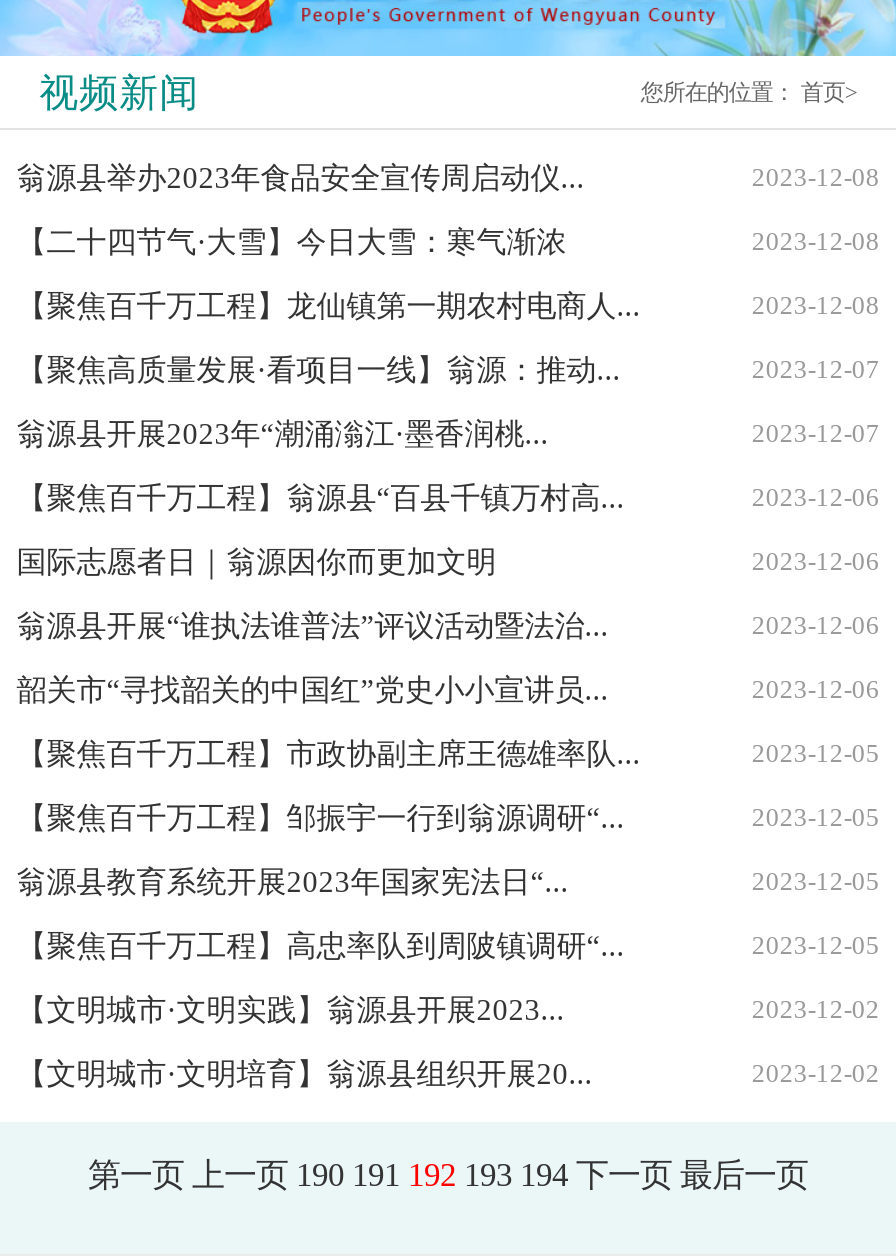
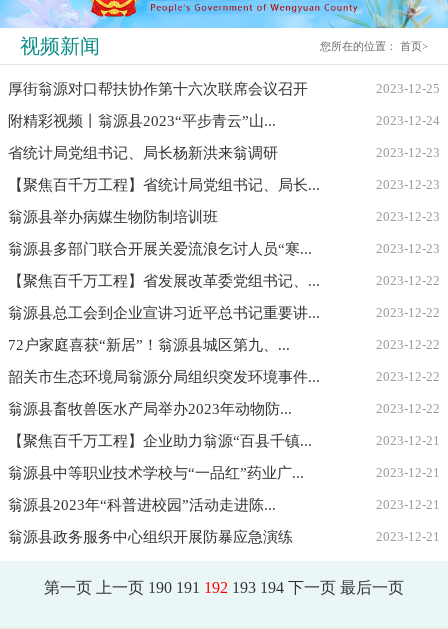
- 2023-12-08
- 翁源县举办2023年食品安全宣传周启动仪...
+ 2023-12-25
+ 厚街翁源对口帮扶协作第十六次联席会议召开

- 2023-12-08
- 【二十四节气·大雪】今日大雪：寒气渐浓
+ 2023-12-24
+ 附精彩视频丨翁源县2023“平步青云”山...

- 2023-12-08
- 【聚焦百千万工程】龙仙镇第一期农村电商人...
+ 2023-12-23
+ 省统计局党组书记、局长杨新洪来翁调研

- 2023-12-07
- 【聚焦高质量发展·看项目一线】翁源：推动...
+ 2023-12-23
+ 【聚焦百千万工程】省统计局党组书记、局长...

- 2023-12-07
- 翁源县开展2023年“潮涌滃江·墨香润桃...
+ 2023-12-23
+ 翁源县举办病媒生物防制培训班

- 2023-12-06
- 【聚焦百千万工程】翁源县“百县千镇万村高...
+ 2023-12-23
+ 翁源县多部门联合开展关爱流浪乞讨人员“寒...

- 2023-12-06
- 国际志愿者日｜翁源因你而更加文明
+ 2023-12-22
+ 【聚焦百千万工程】省发展改革委党组书记、...

- 2023-12-06
- 翁源县开展“谁执法谁普法”评议活动暨法治...
+ 2023-12-22
+ 翁源县总工会到企业宣讲习近平总书记重要讲...

- 2023-12-06
- 韶关市“寻找韶关的中国红”党史小小宣讲员...
+ 2023-12-22
+ 72户家庭喜获“新居”！翁源县城区第九、...

- 2023-12-05
- 【聚焦百千万工程】市政协副主席王德雄率队...
+ 2023-12-22
+ 韶关市生态环境局翁源分局组织突发环境事件...

- 2023-12-05
- 【聚焦百千万工程】邹振宇一行到翁源调研“...
+ 2023-12-22
+ 翁源县畜牧兽医水产局举办2023年动物防...

- 2023-12-05
- 翁源县教育系统开展2023年国家宪法日“...
+ 2023-12-21
+ 【聚焦百千万工程】企业助力翁源“百县千镇...

- 2023-12-05
- 【聚焦百千万工程】高忠率队到周陂镇调研“...
+ 2023-12-21
+ 翁源县中等职业技术学校与“一品红”药业广...

- 2023-12-02
- 【文明城市·文明实践】翁源县开展2023...
+ 2023-12-21
+ 翁源县2023年“科普进校园”活动走进陈...

- 2023-12-02
- 【文明城市·文明培育】翁源县组织开展20...
+ 2023-12-21
+ 翁源县政务服务中心组织开展防暴应急演练
